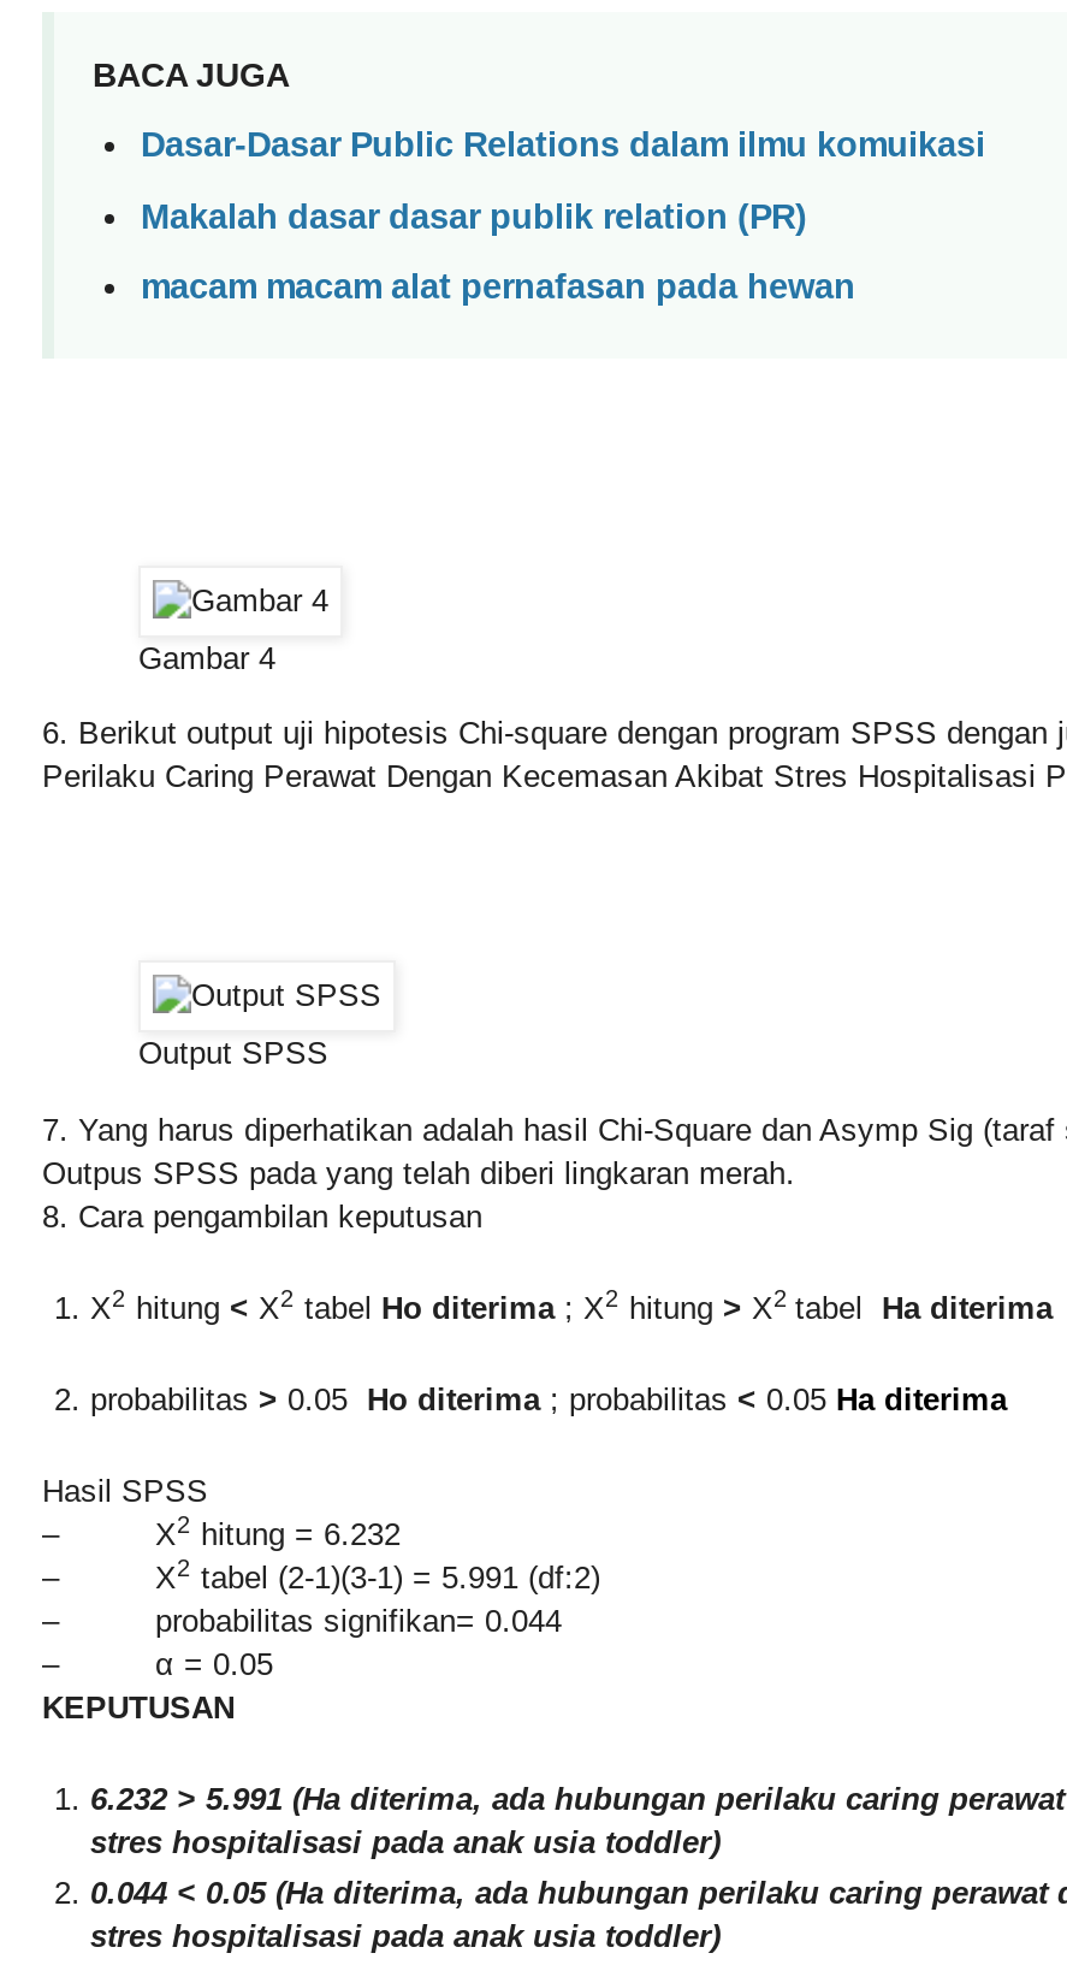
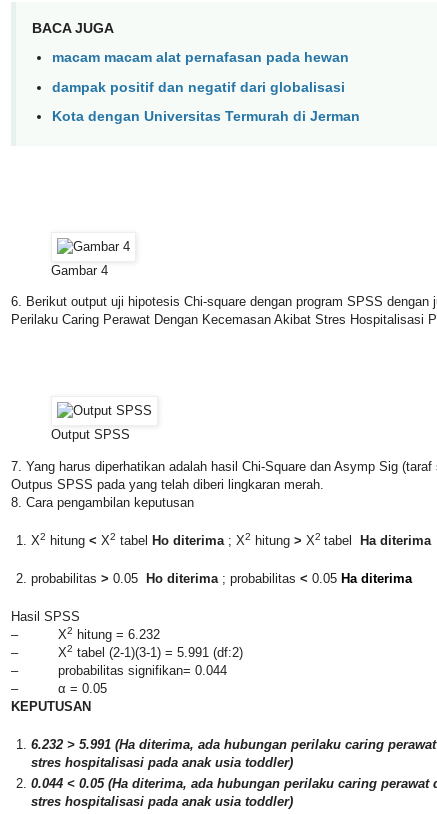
- Dasar-Dasar Public Relations dalam ilmu komuikasi
- Makalah dasar dasar publik relation (PR)

moved up: macam macam alat pernafasan pada hewan

+ dampak positif dan negatif dari globalisasi
+ Kota dengan Universitas Termurah di Jerman
